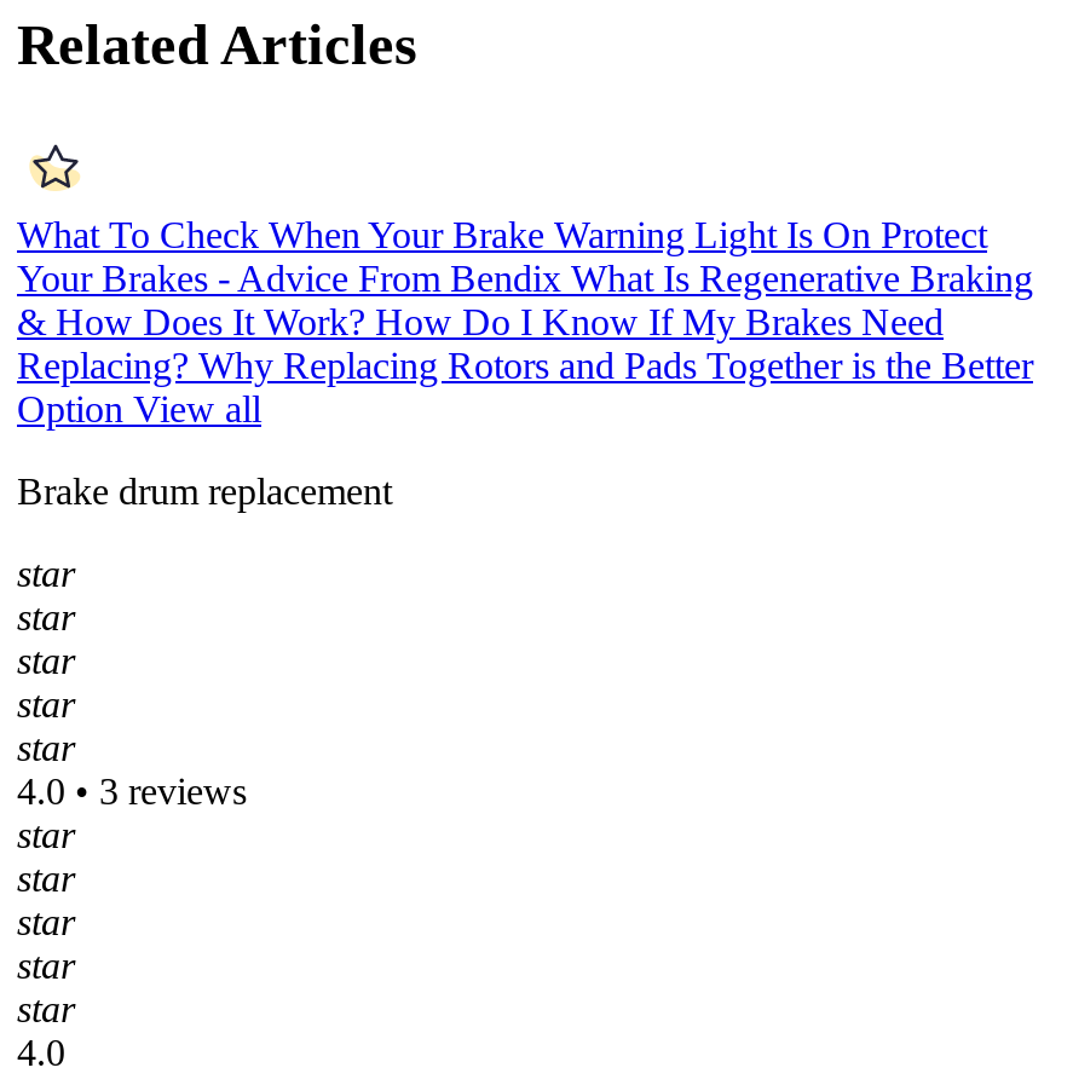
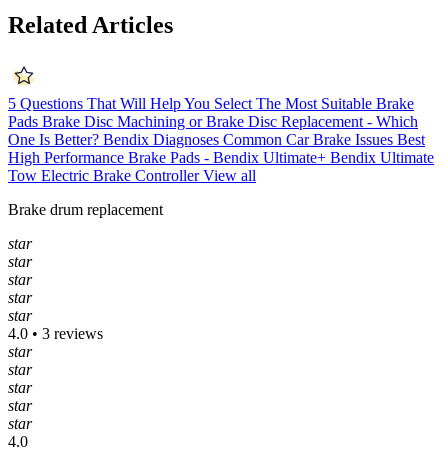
- What To Check When Your Brake Warning Light Is On Protect
- Your Brakes - Advice From Bendix What Is Regenerative Braking
- & How Does It Work? How Do I Know If My Brakes Need
- Replacing? Why Replacing Rotors and Pads Together is the Better
- Option View all
+ 5 Questions That Will Help You Select The Most Suitable Brake
+ Pads Brake Disc Machining or Brake Disc Replacement - Which
+ One Is Better? Bendix Diagnoses Common Car Brake Issues Best
+ High Performance Brake Pads - Bendix Ultimate+ Bendix Ultimate
+ Tow Electric Brake Controller View all
